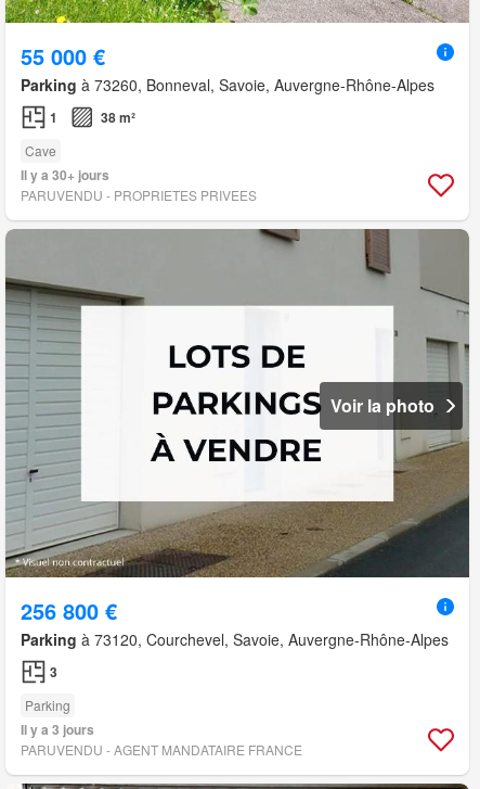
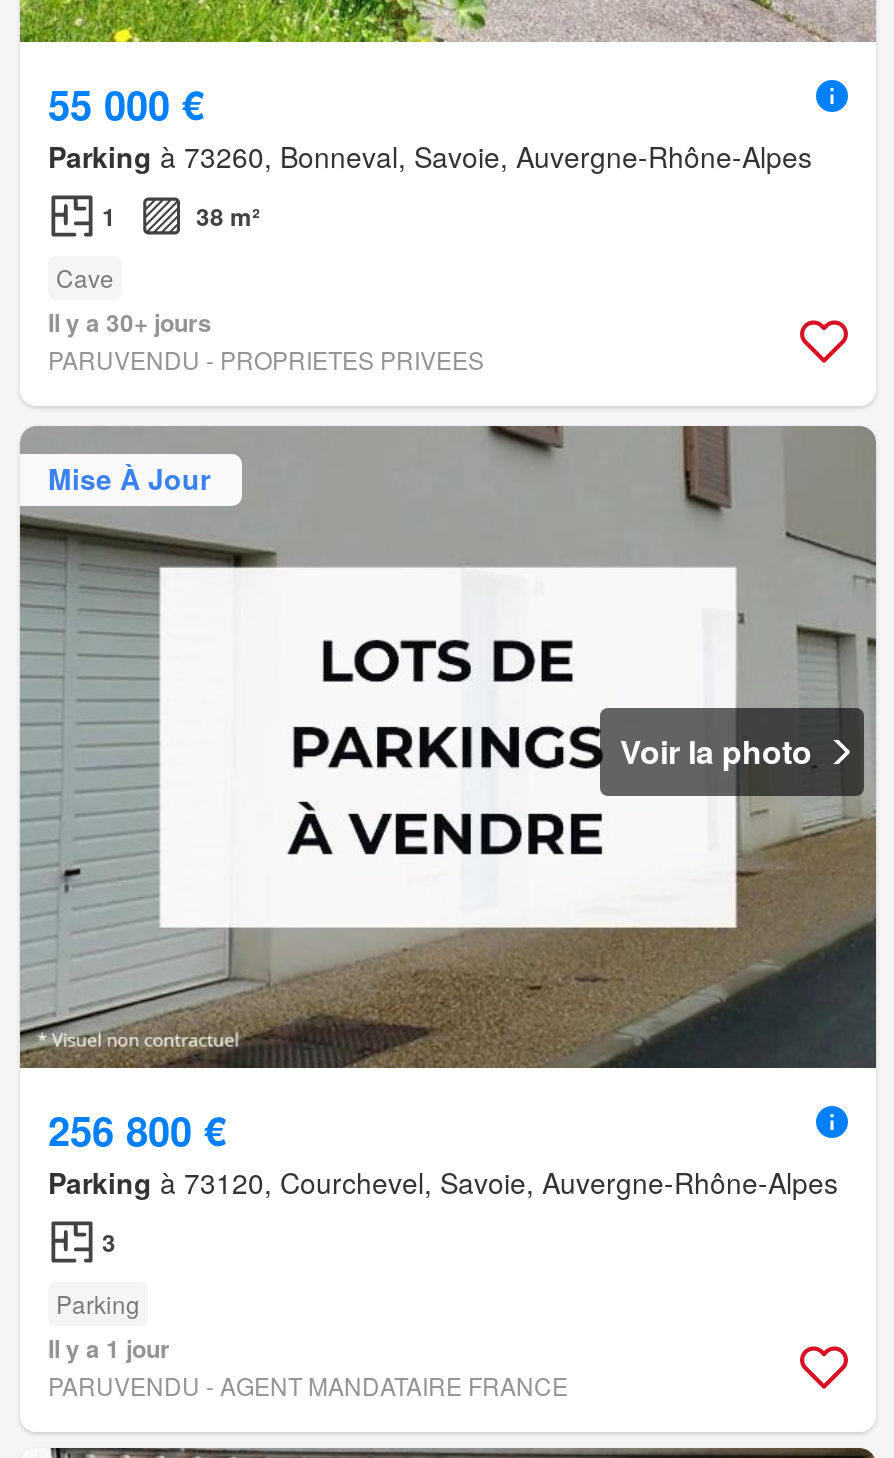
+ Mise À Jour

- Il y a 3 jours
+ Il y a 1 jour
